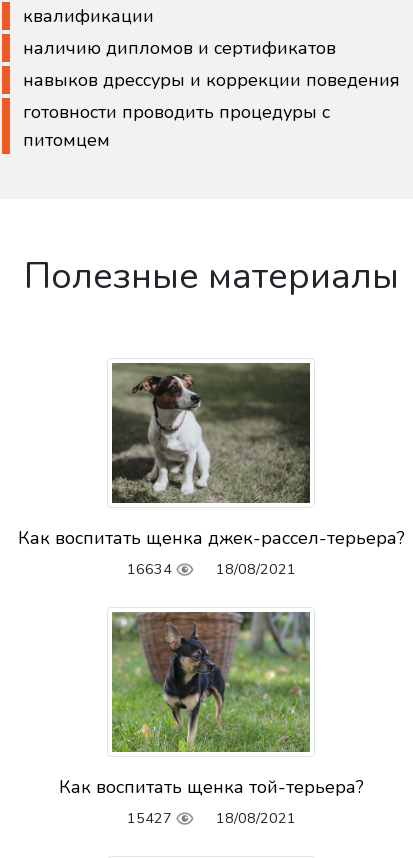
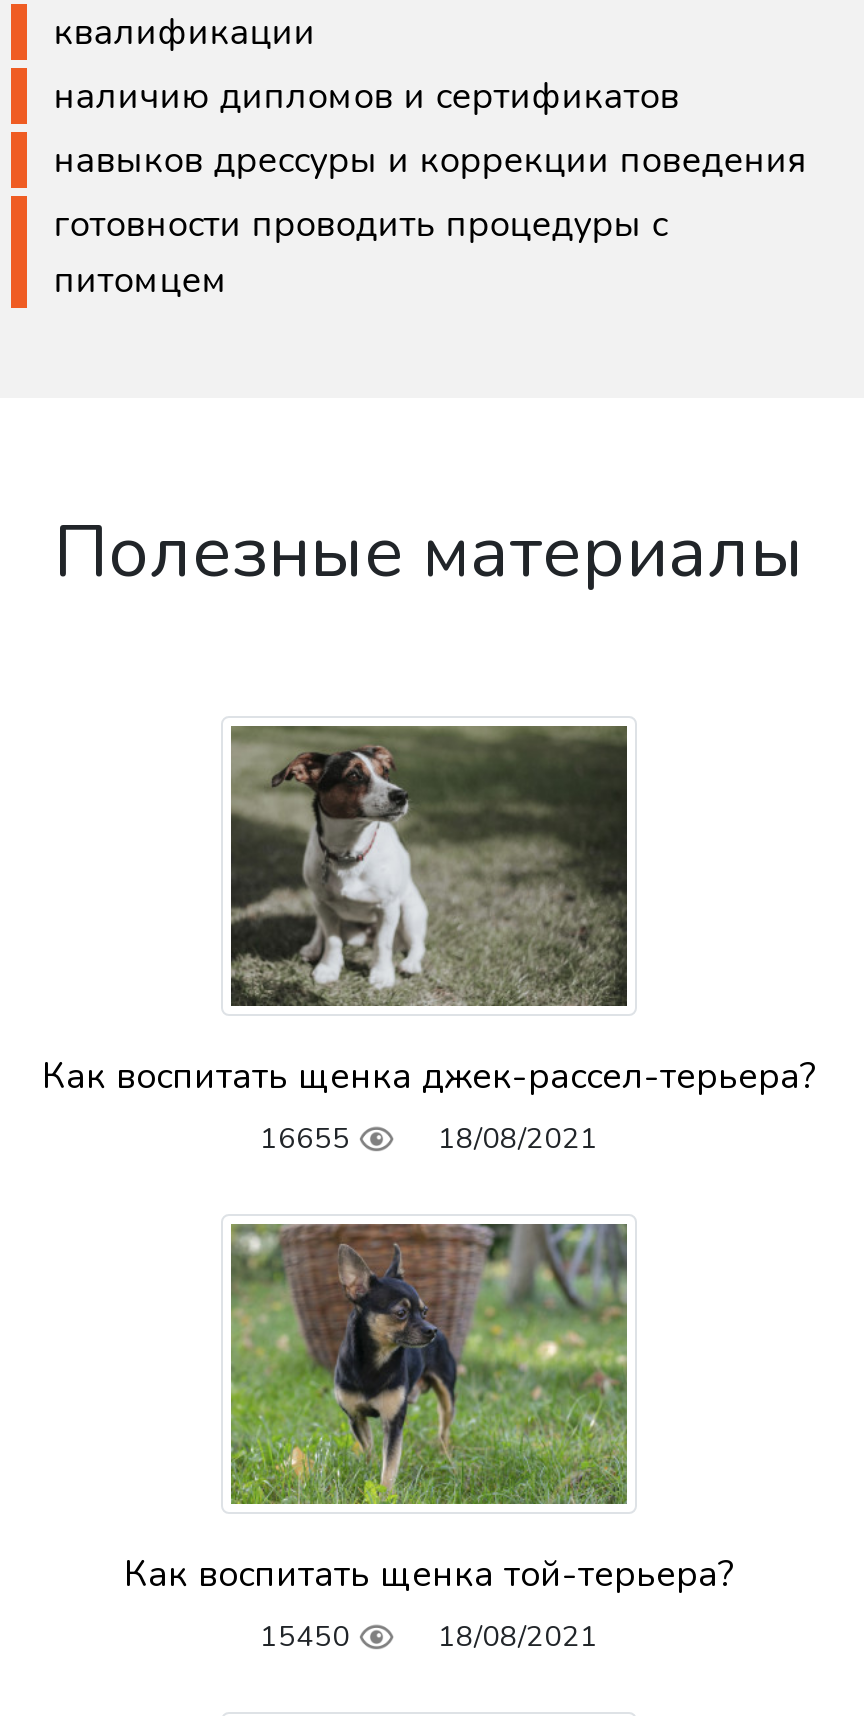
- 16634 18/08/2021
+ 16655 18/08/2021

- 15427 18/08/2021
+ 15450 18/08/2021
